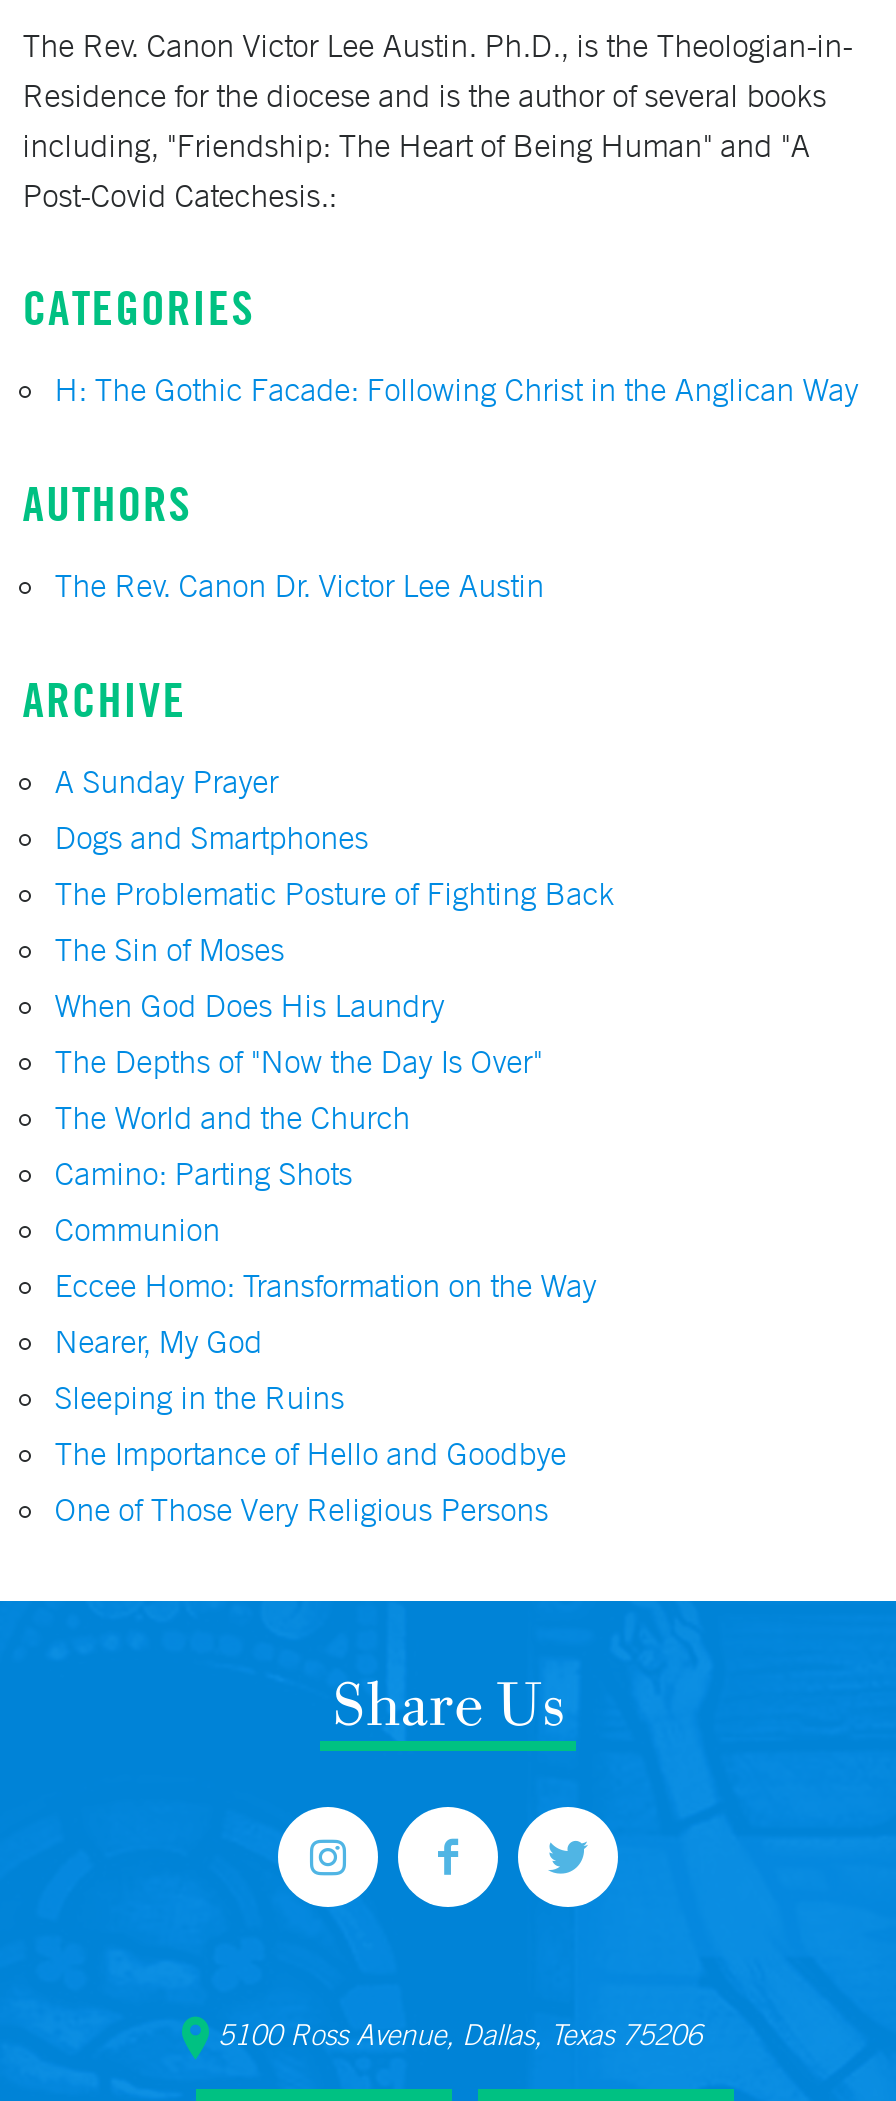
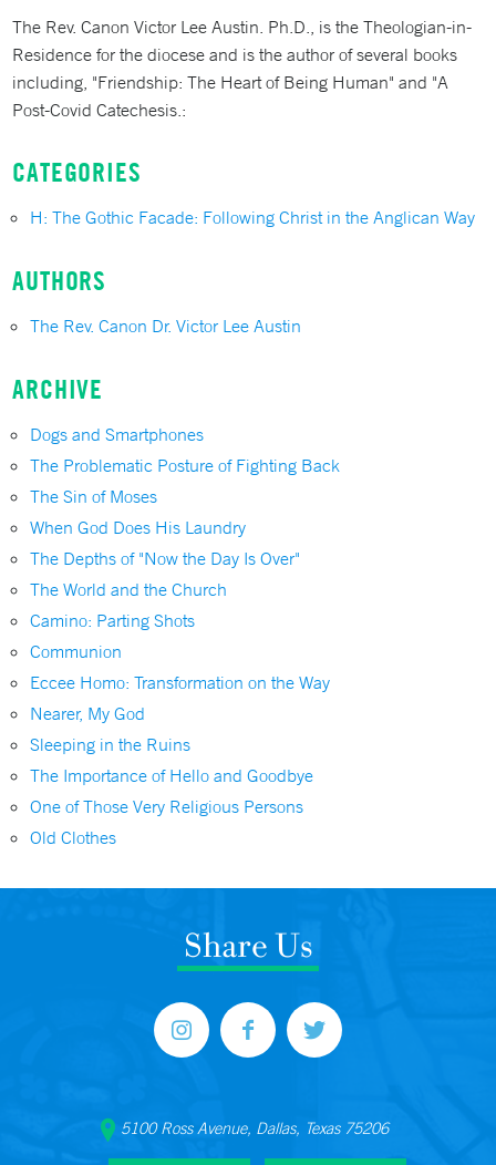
- A Sunday Prayer

moved up: Dogs and Smartphones | The Problematic Posture of Fighting Back | The Sin of Moses | ... | The Importance of Hello and Goodbye | One of Those Very Religious Persons

+ Old Clothes
